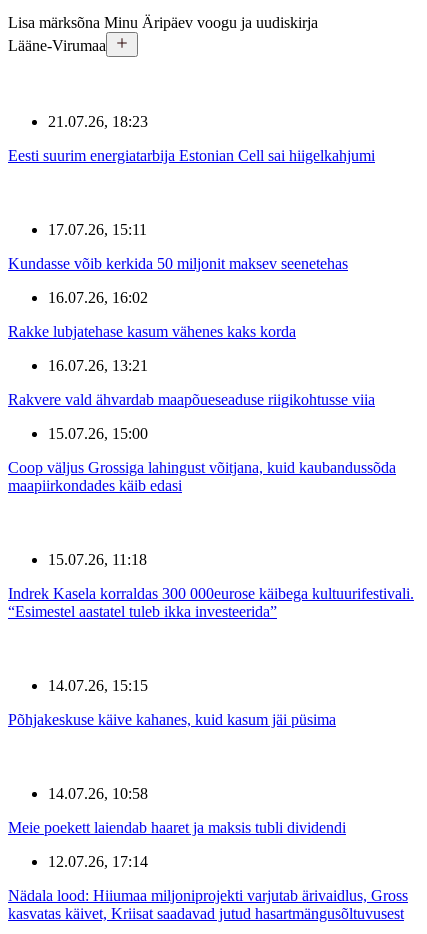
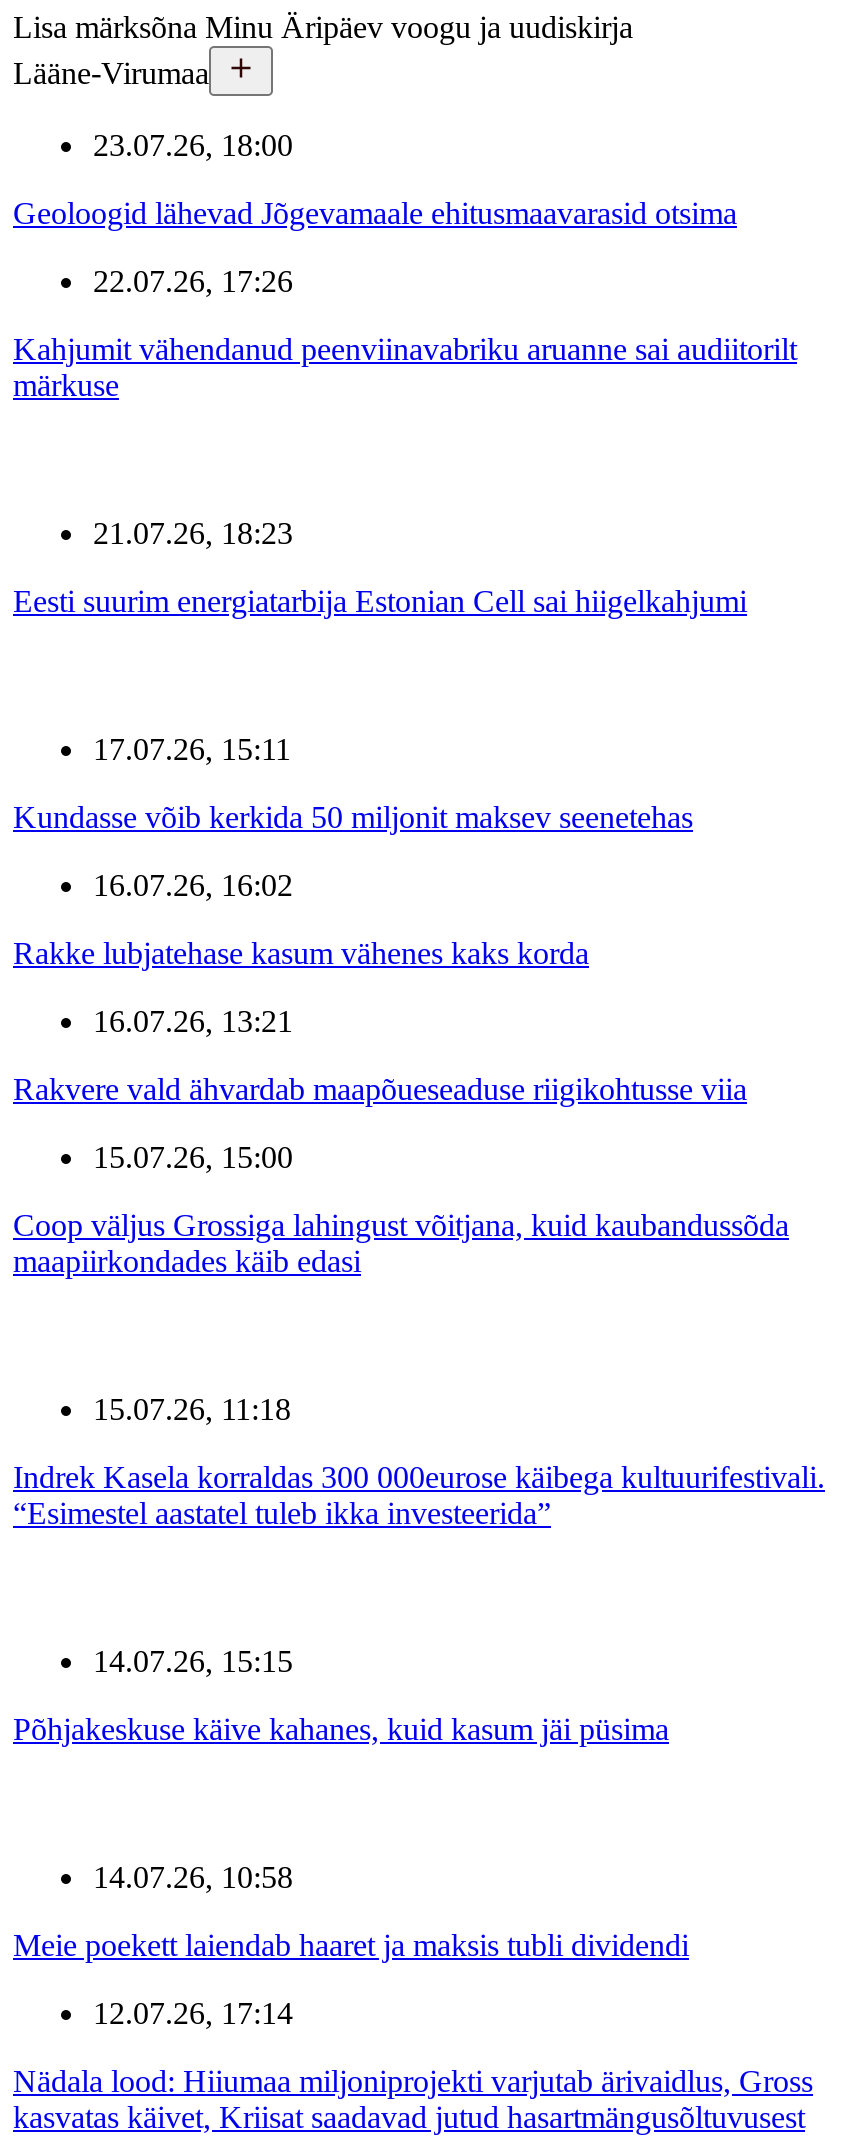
+ 23.07.26, 18:00
+ Geoloogid lähevad Jõgevamaale ehitusmaavarasid otsima
+ 22.07.26, 17:26
+ Kahjumit vähendanud peenviinavabriku aruanne sai audiitorilt
+ märkuse
